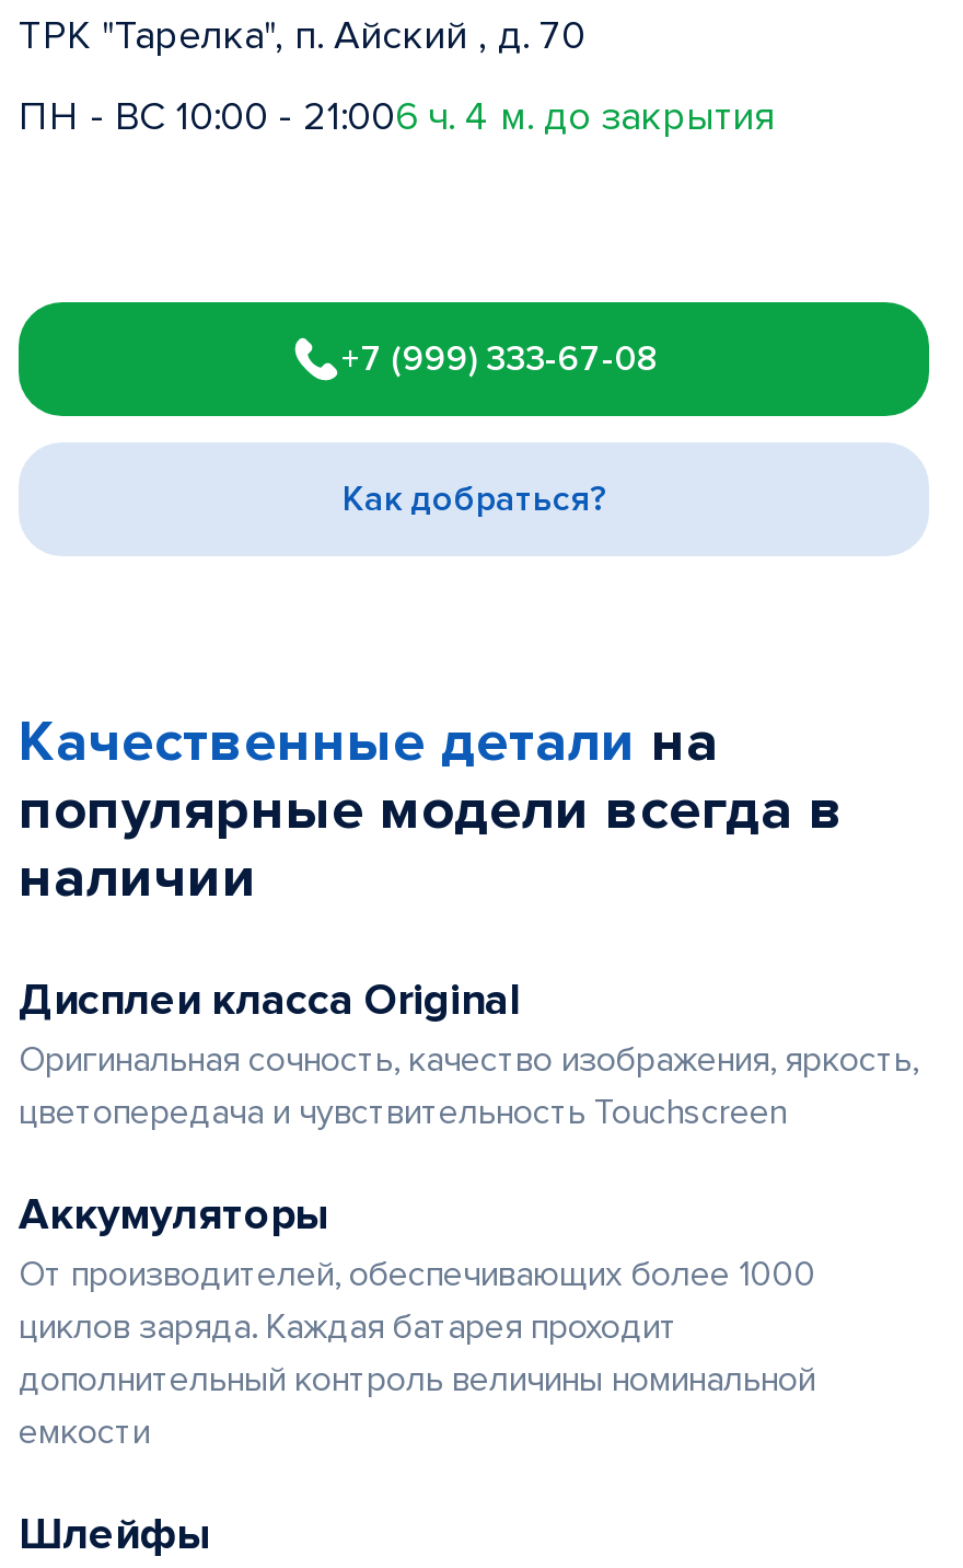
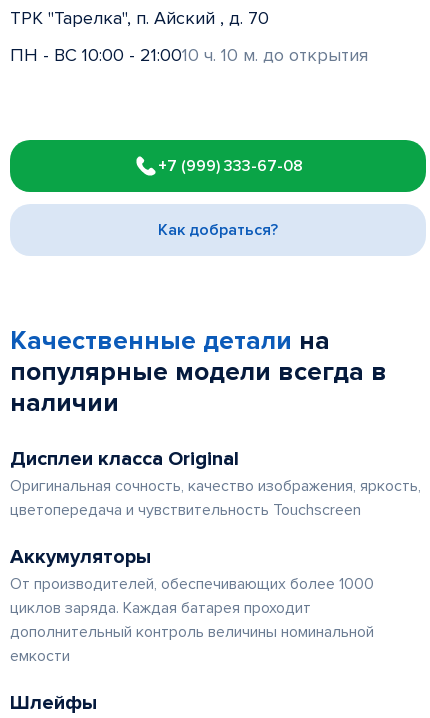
- ПН - ВС 10:00 - 21:006 ч. 4 м. до закрытия
+ ПН - ВС 10:00 - 21:0010 ч. 10 м. до открытия
